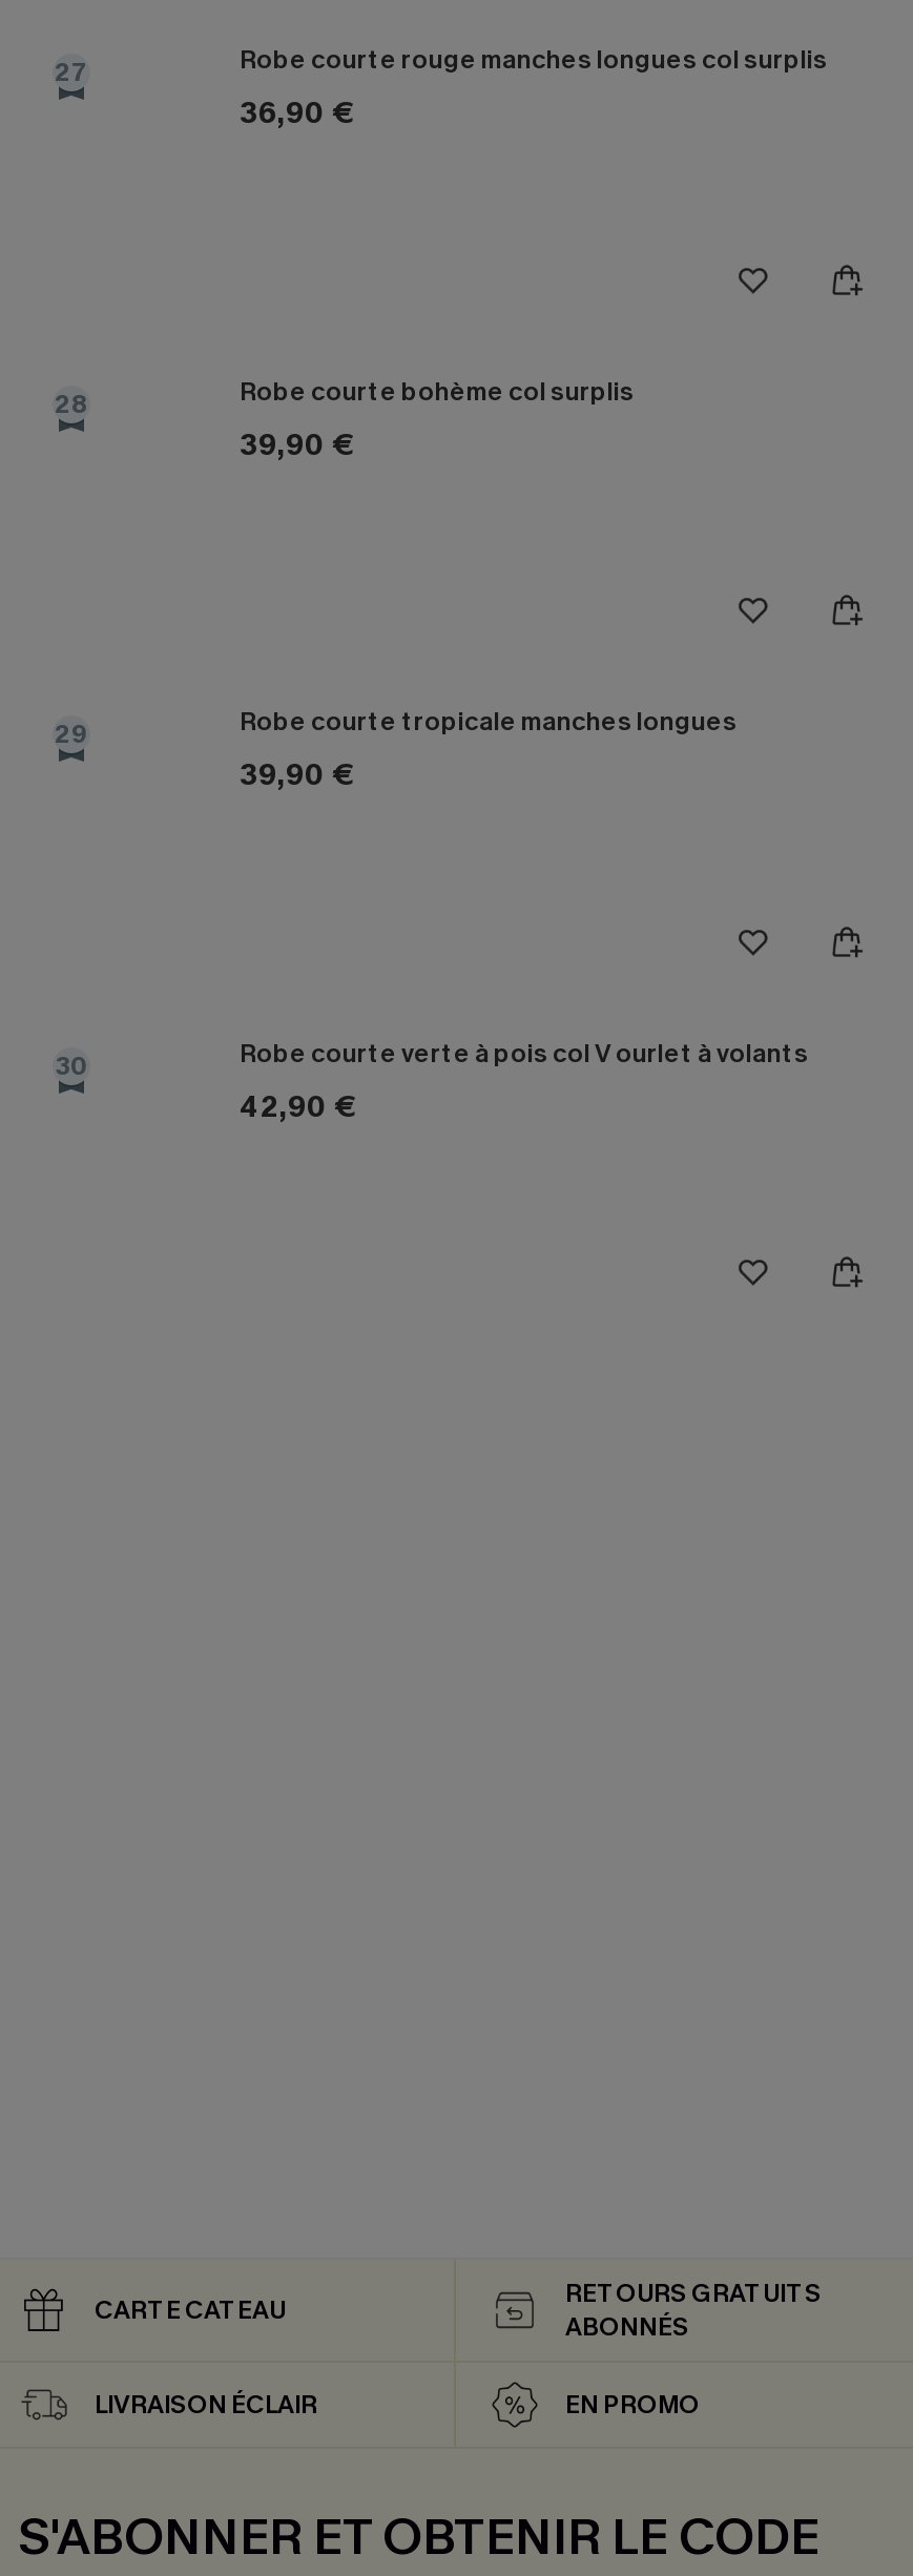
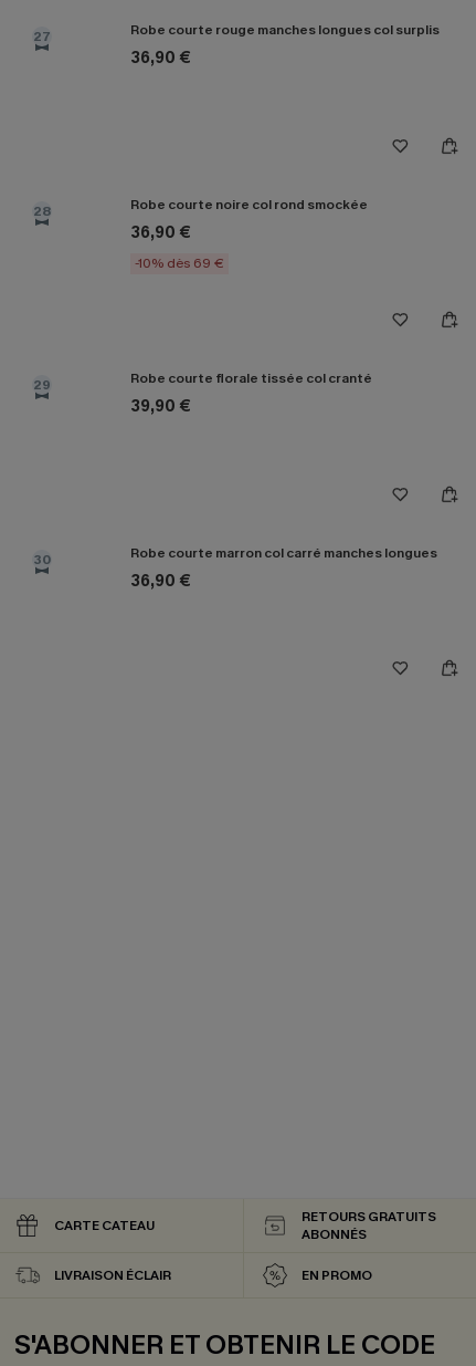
- Robe courte bohème col surplis
- 39,90 €
+ Robe courte noire col rond smockée
+ 36,90 €
+ -10% dès 69 €

- Robe courte tropicale manches longues
+ Robe courte florale tissée col cranté

- Robe courte verte à pois col V ourlet à volants
- 42,90 €
+ Robe courte marron col carré manches longues
+ 36,90 €
